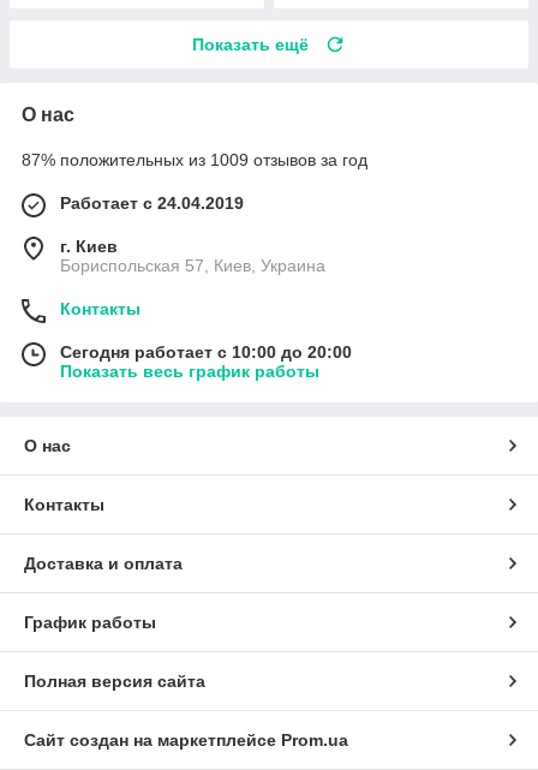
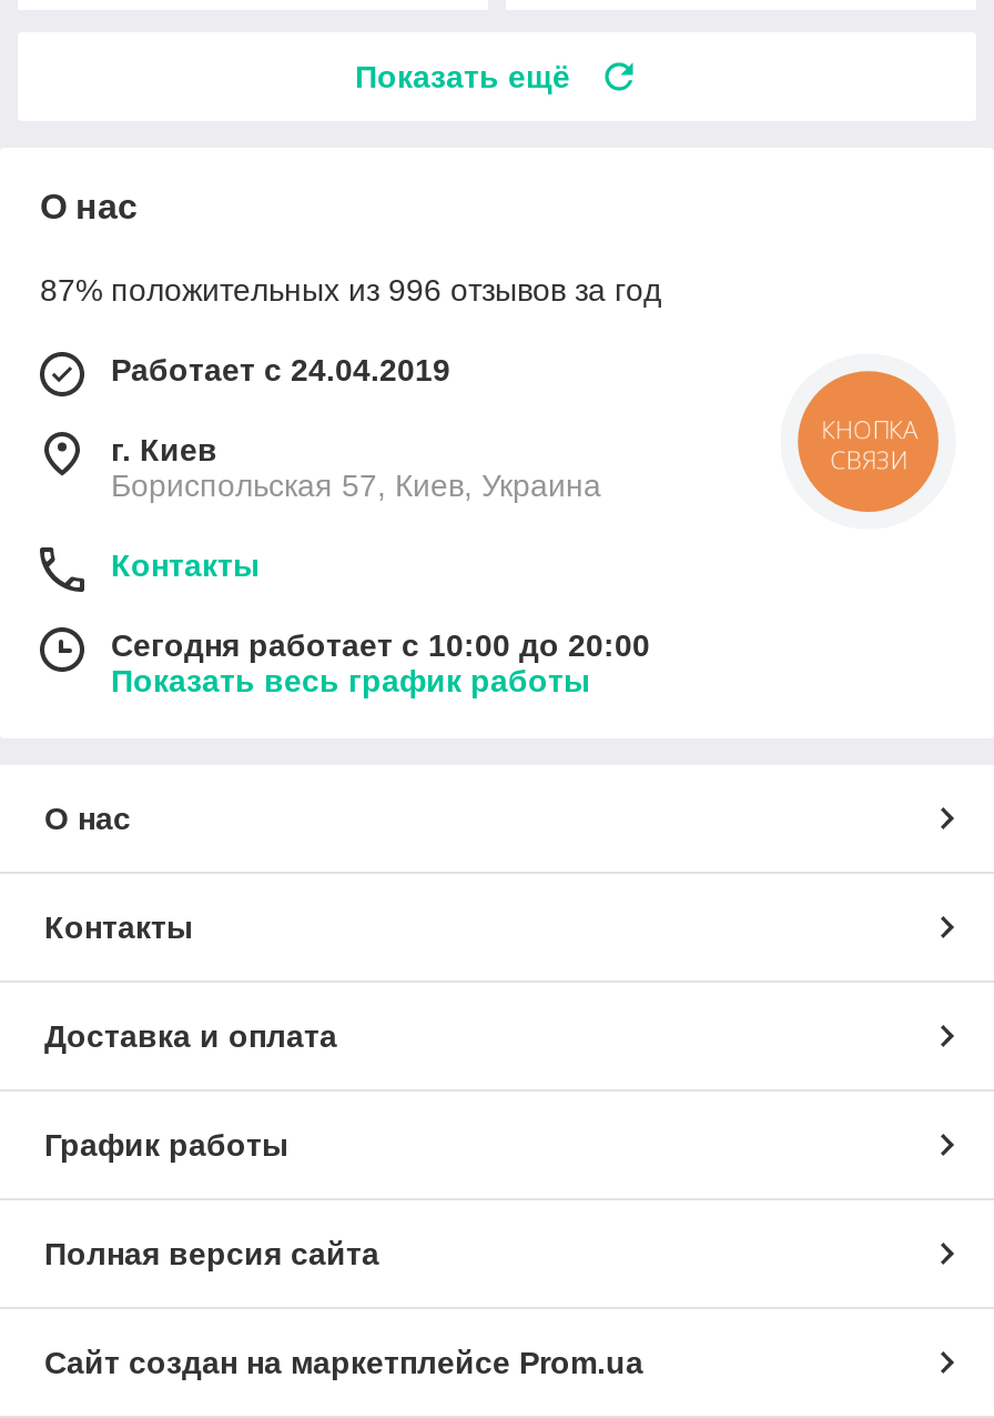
- 87% положительных из 1009 отзывов за год
+ 87% положительных из 996 отзывов за год

+ [image]
